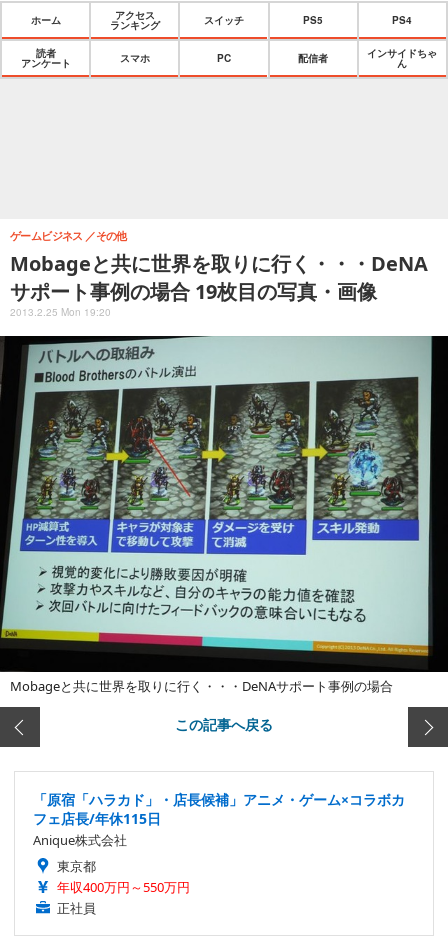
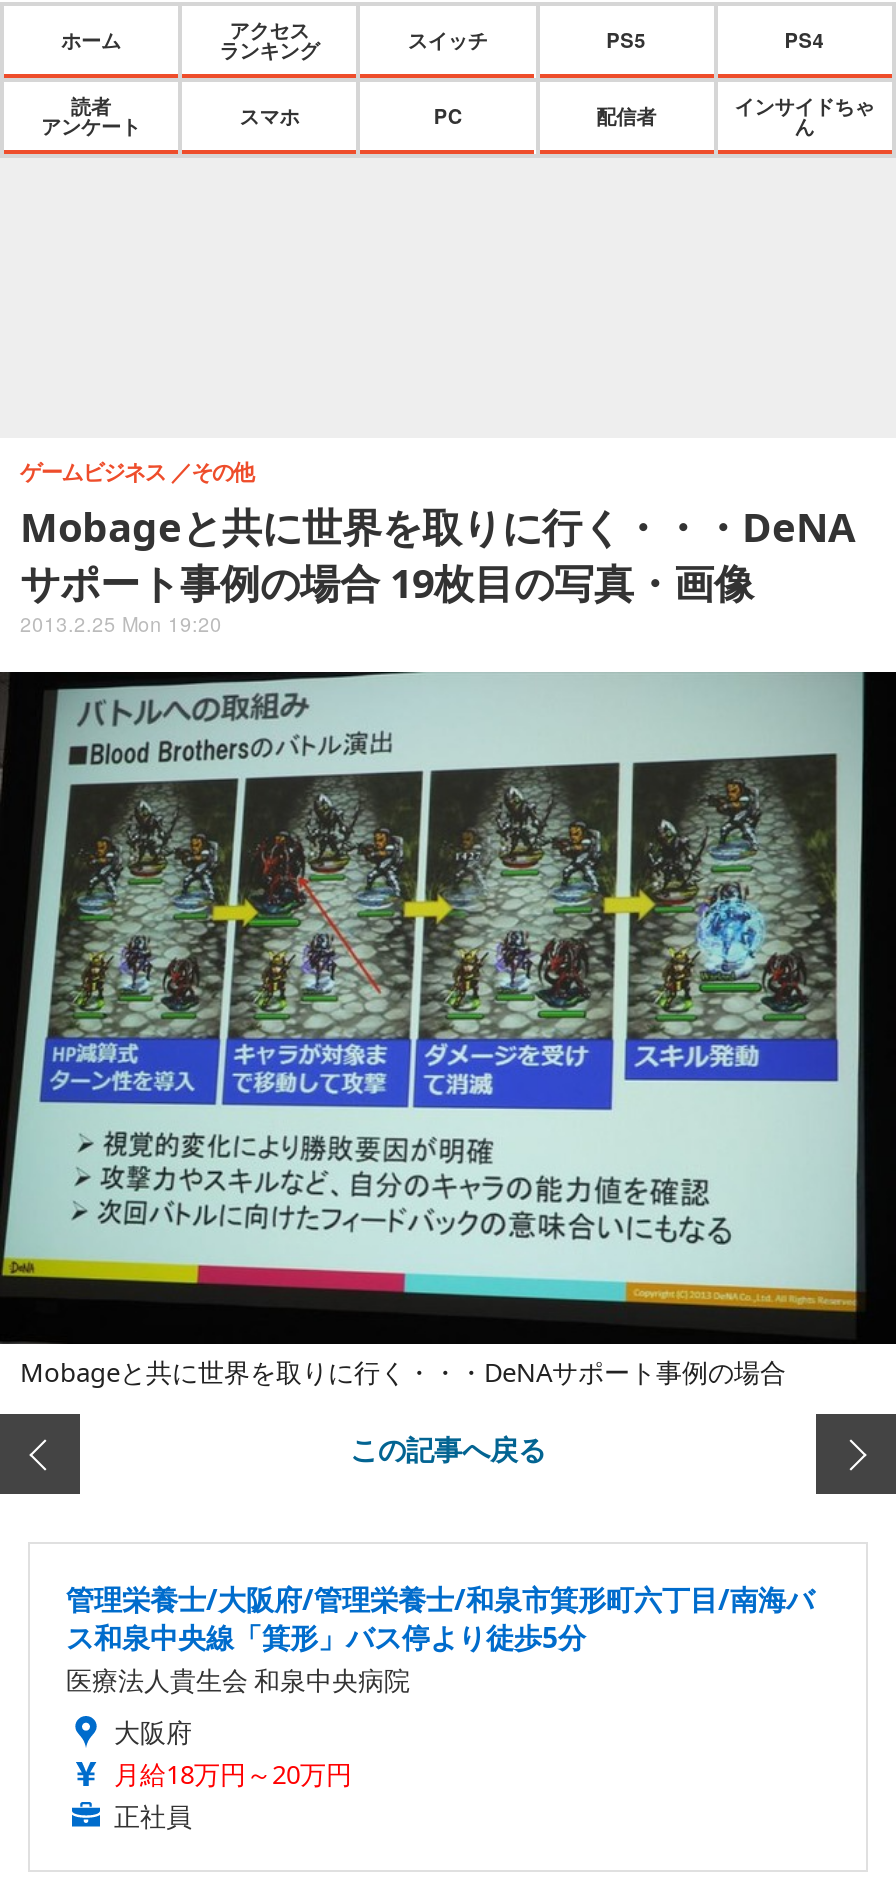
- 「原宿「ハラカド」・店長候補」アニメ・ゲーム×コラボカ
- フェ店長/年休115日
- Anique株式会社
- 東京都
- 年収400万円～550万円
+ 管理栄養士/大阪府/管理栄養士/和泉市箕形町六丁目/南海バ
+ ス和泉中央線「箕形」バス停より徒歩5分
+ 医療法人貴生会 和泉中央病院
+ 大阪府
+ 月給18万円～20万円
